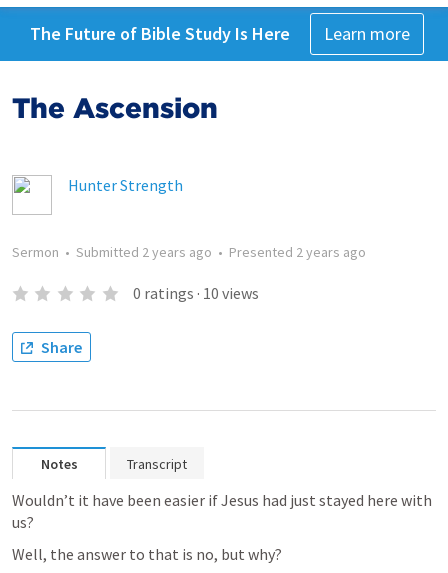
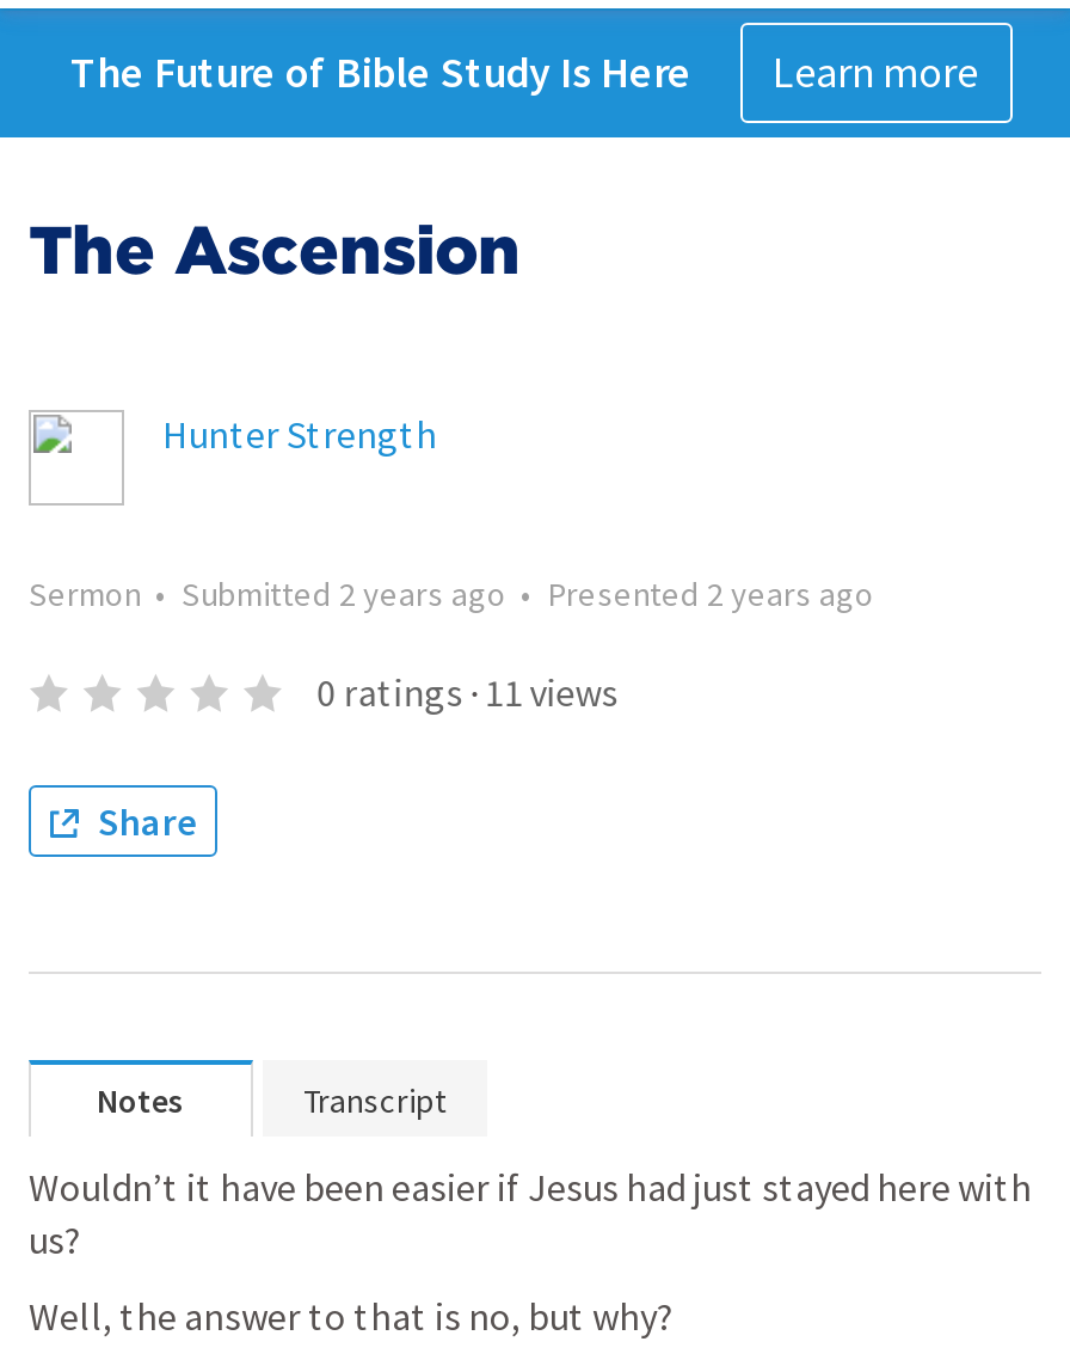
- 0 ratings · 10 views
+ 0 ratings · 11 views
